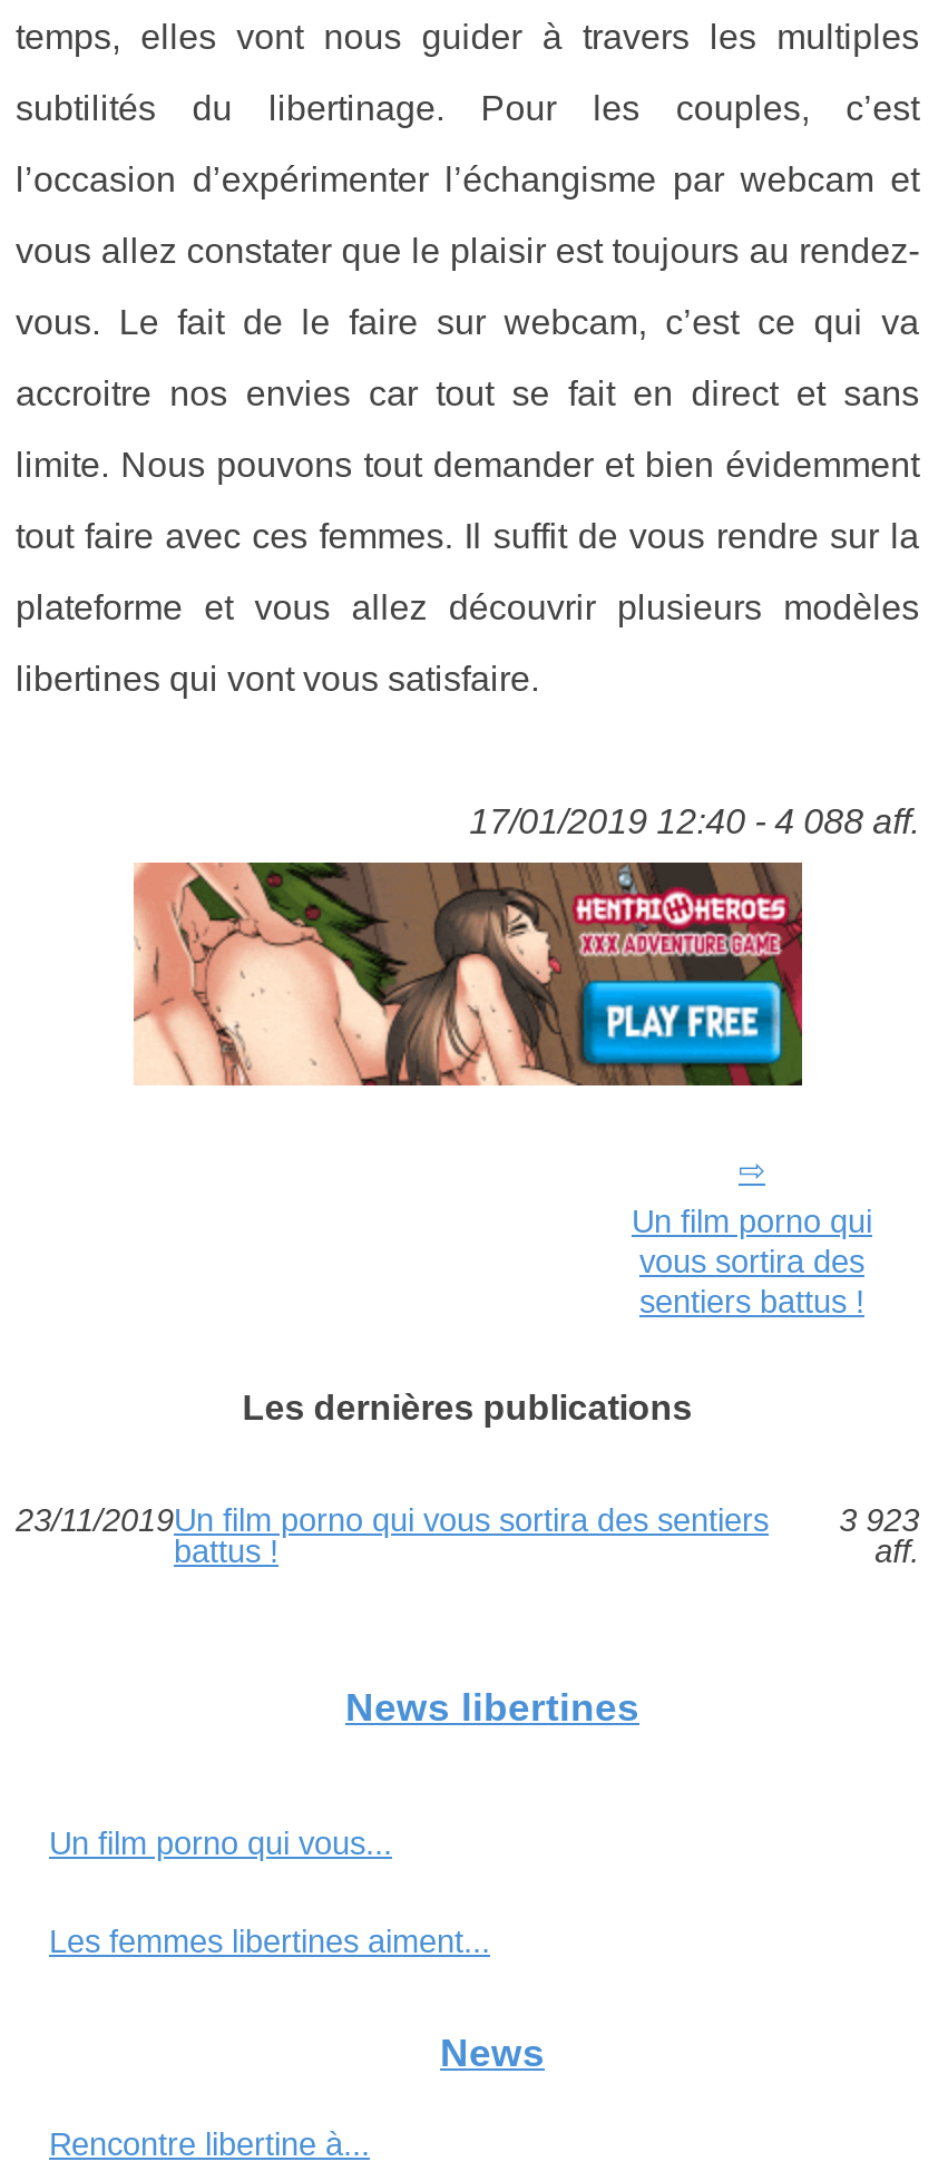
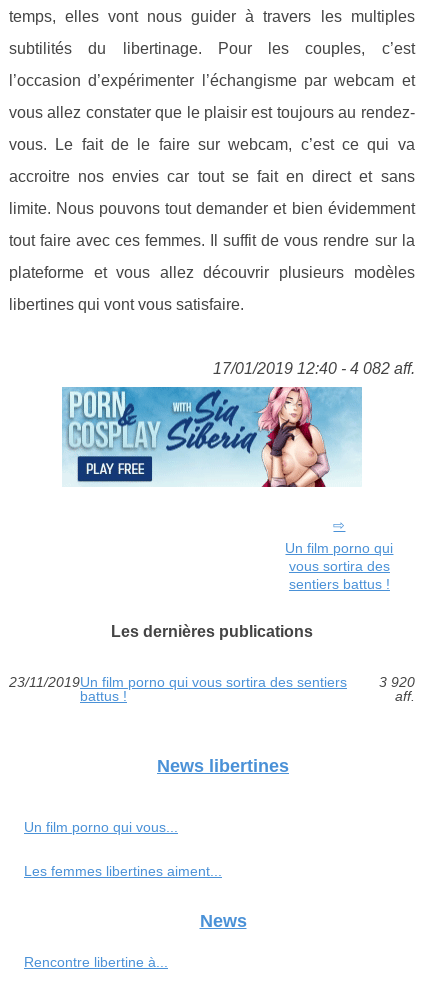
- 17/01/2019 12:40 - 4 088 aff.
+ 17/01/2019 12:40 - 4 082 aff.

- [image]
+ [image]

- 23/11/2019Un film porno qui vous sortira des sentiers 3 923
+ 23/11/2019Un film porno qui vous sortira des sentiers 3 920
